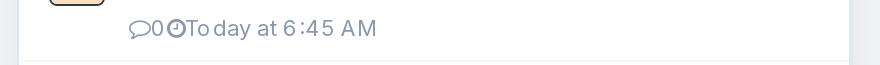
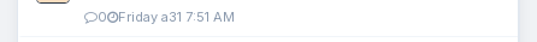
- 0 Today at 6:45 AM
+ 0 Friday a31 7:51 AM
